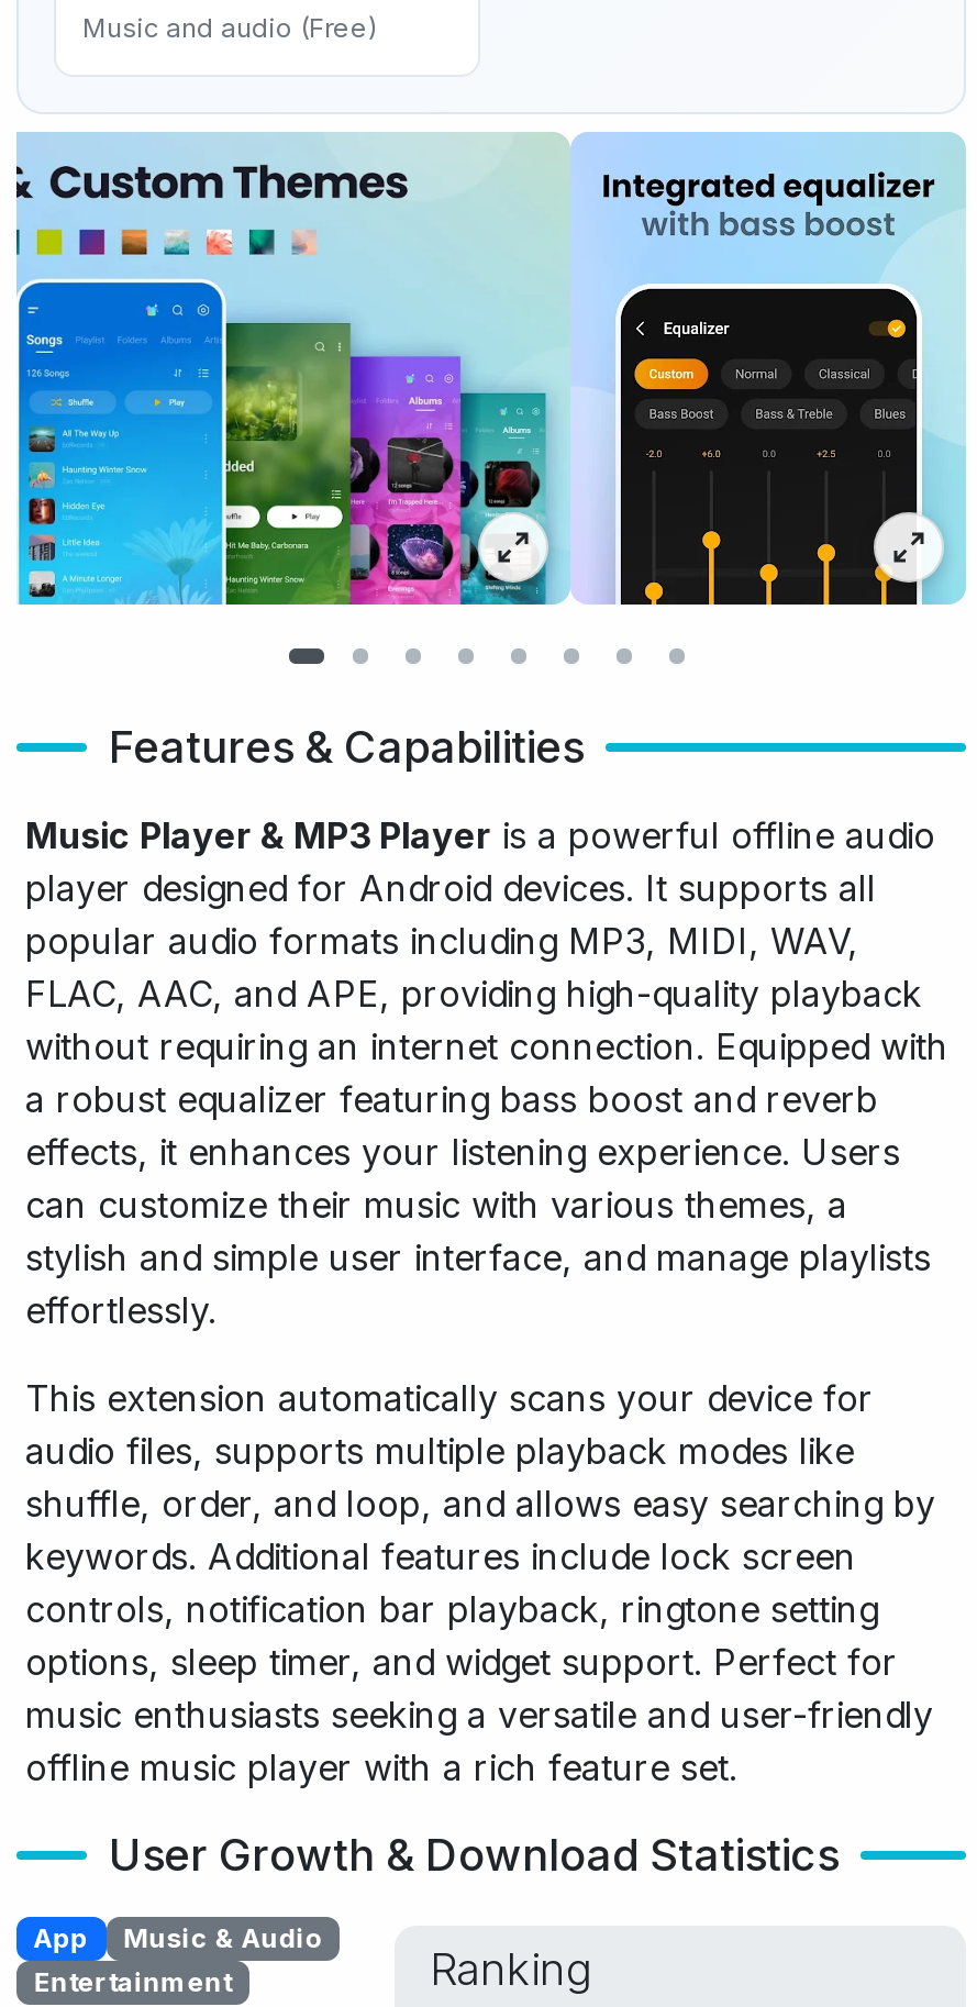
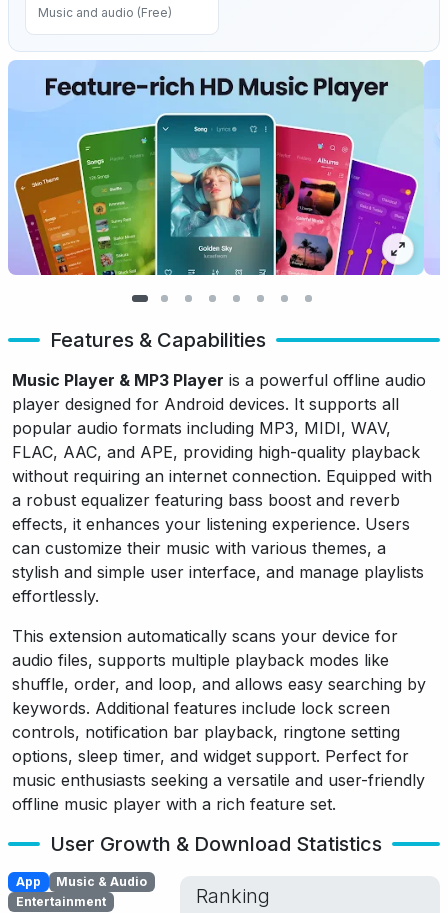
- [image]
+ [image]
